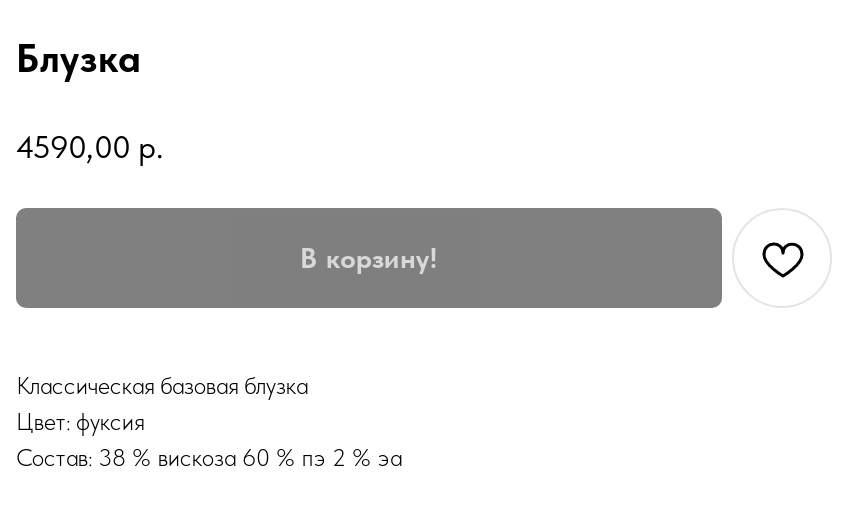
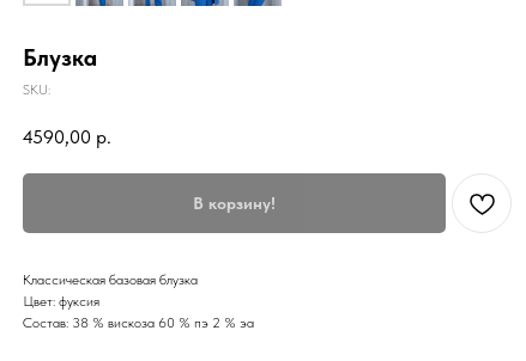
+ SKU:
